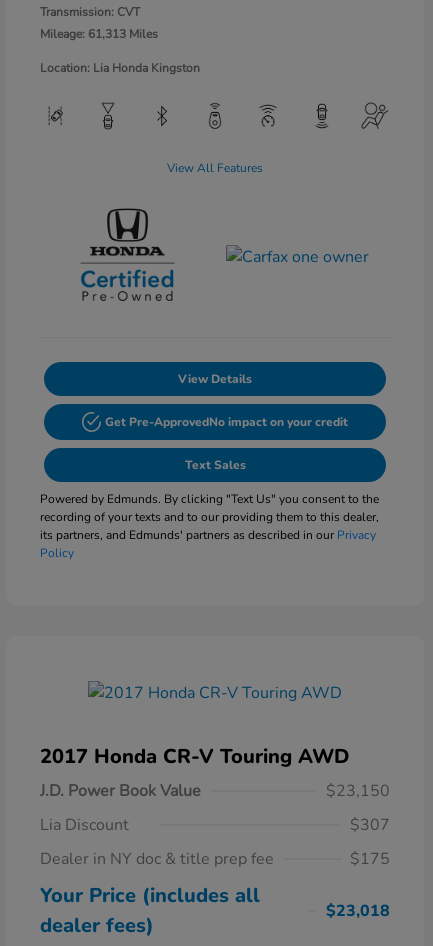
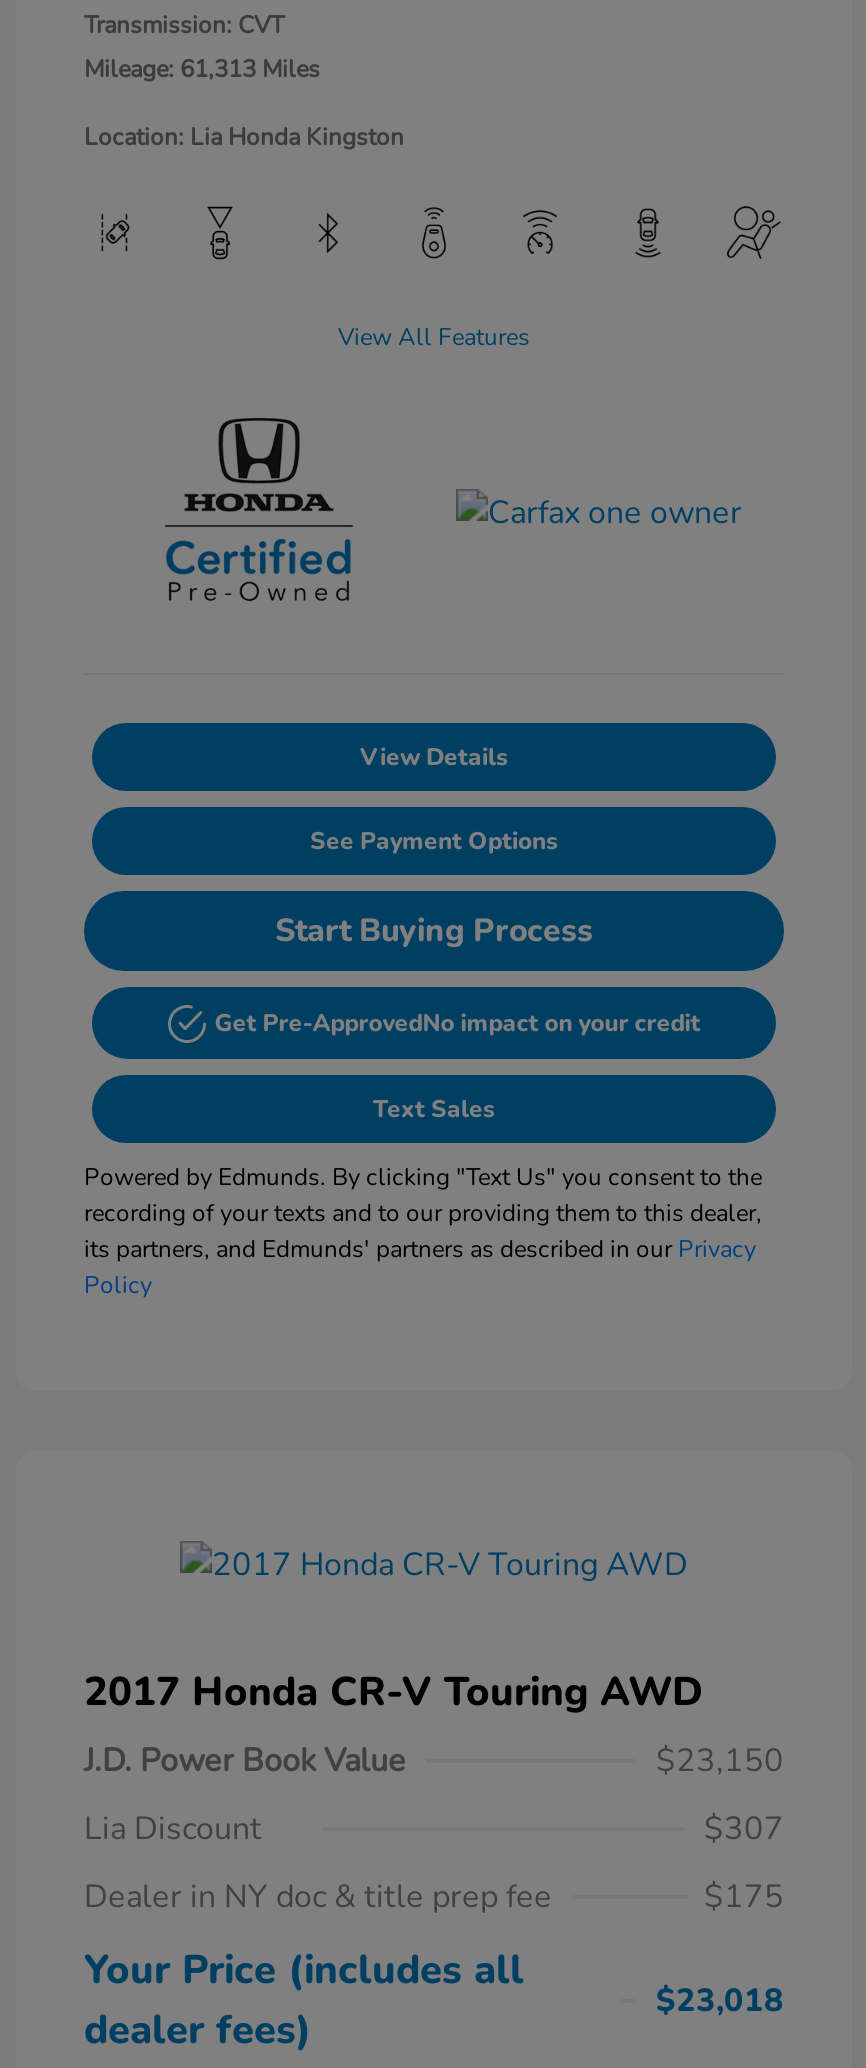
+ See Payment Options
+ Start Buying Process
